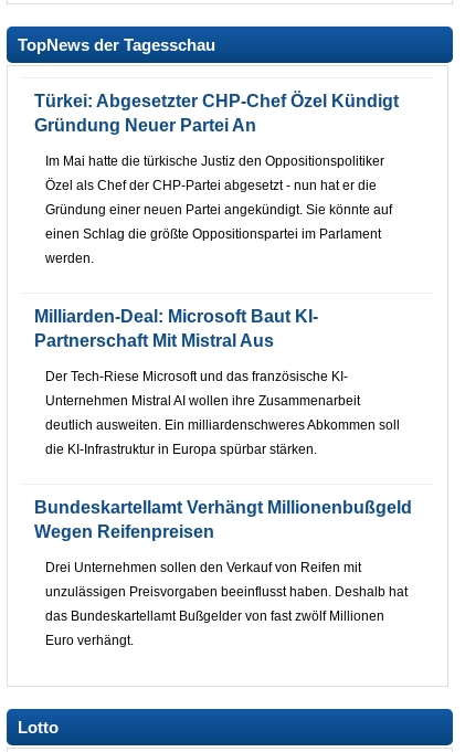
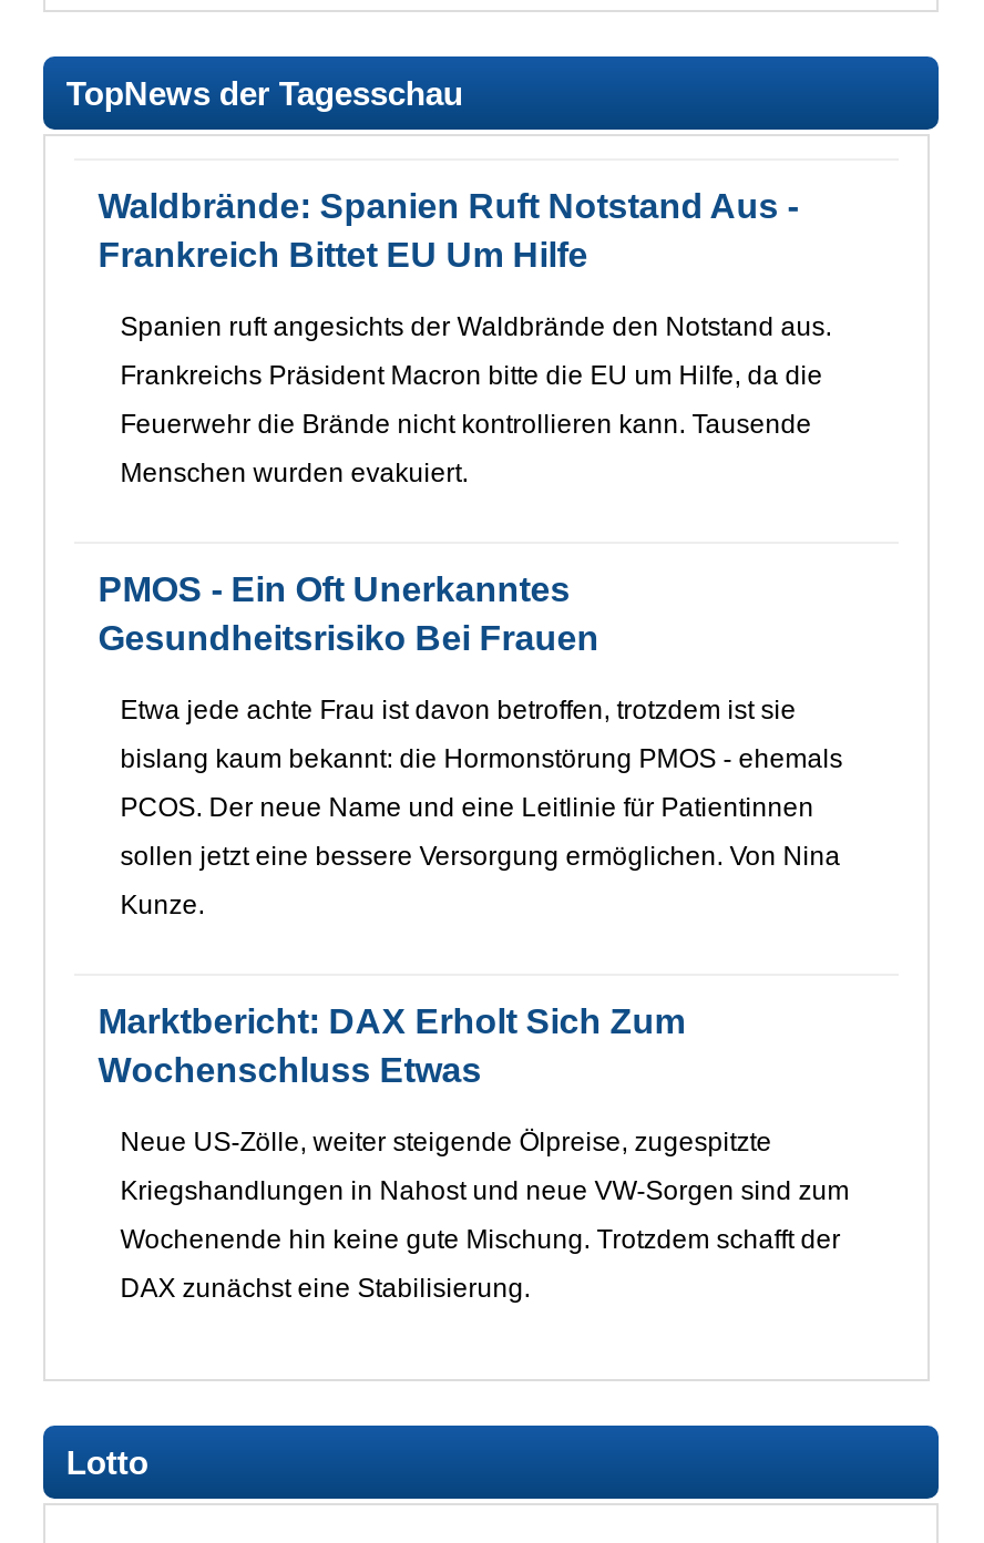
- Türkei: Abgesetzter CHP-Chef Özel Kündigt
- Gründung Neuer Partei An
+ Waldbrände: Spanien Ruft Notstand Aus -
+ Frankreich Bittet EU Um Hilfe

- Im Mai hatte die türkische Justiz den Oppositionspolitiker
+ Spanien ruft angesichts der Waldbrände den Notstand aus.

- Özel als Chef der CHP-Partei abgesetzt - nun hat er die
+ Frankreichs Präsident Macron bitte die EU um Hilfe, da die

- Gründung einer neuen Partei angekündigt. Sie könnte auf
+ Feuerwehr die Brände nicht kontrollieren kann. Tausende

- einen Schlag die größte Oppositionspartei im Parlament
+ Menschen wurden evakuiert.

- werden.
+ PMOS - Ein Oft Unerkanntes
+ Gesundheitsrisiko Bei Frauen

- Milliarden-Deal: Microsoft Baut KI-
- Partnerschaft Mit Mistral Aus
+ Etwa jede achte Frau ist davon betroffen, trotzdem ist sie

- Der Tech-Riese Microsoft und das französische KI-
+ bislang kaum bekannt: die Hormonstörung PMOS - ehemals

- Unternehmen Mistral AI wollen ihre Zusammenarbeit
+ PCOS. Der neue Name und eine Leitlinie für Patientinnen

- deutlich ausweiten. Ein milliardenschweres Abkommen soll
+ sollen jetzt eine bessere Versorgung ermöglichen. Von Nina

- die KI-Infrastruktur in Europa spürbar stärken.
+ Kunze.

- Bundeskartellamt Verhängt Millionenbußgeld
- Wegen Reifenpreisen
+ Marktbericht: DAX Erholt Sich Zum
+ Wochenschluss Etwas

- Drei Unternehmen sollen den Verkauf von Reifen mit
+ Neue US-Zölle, weiter steigende Ölpreise, zugespitzte

- unzulässigen Preisvorgaben beeinflusst haben. Deshalb hat
+ Kriegshandlungen in Nahost und neue VW-Sorgen sind zum

- das Bundeskartellamt Bußgelder von fast zwölf Millionen
+ Wochenende hin keine gute Mischung. Trotzdem schafft der

- Euro verhängt.
+ DAX zunächst eine Stabilisierung.
